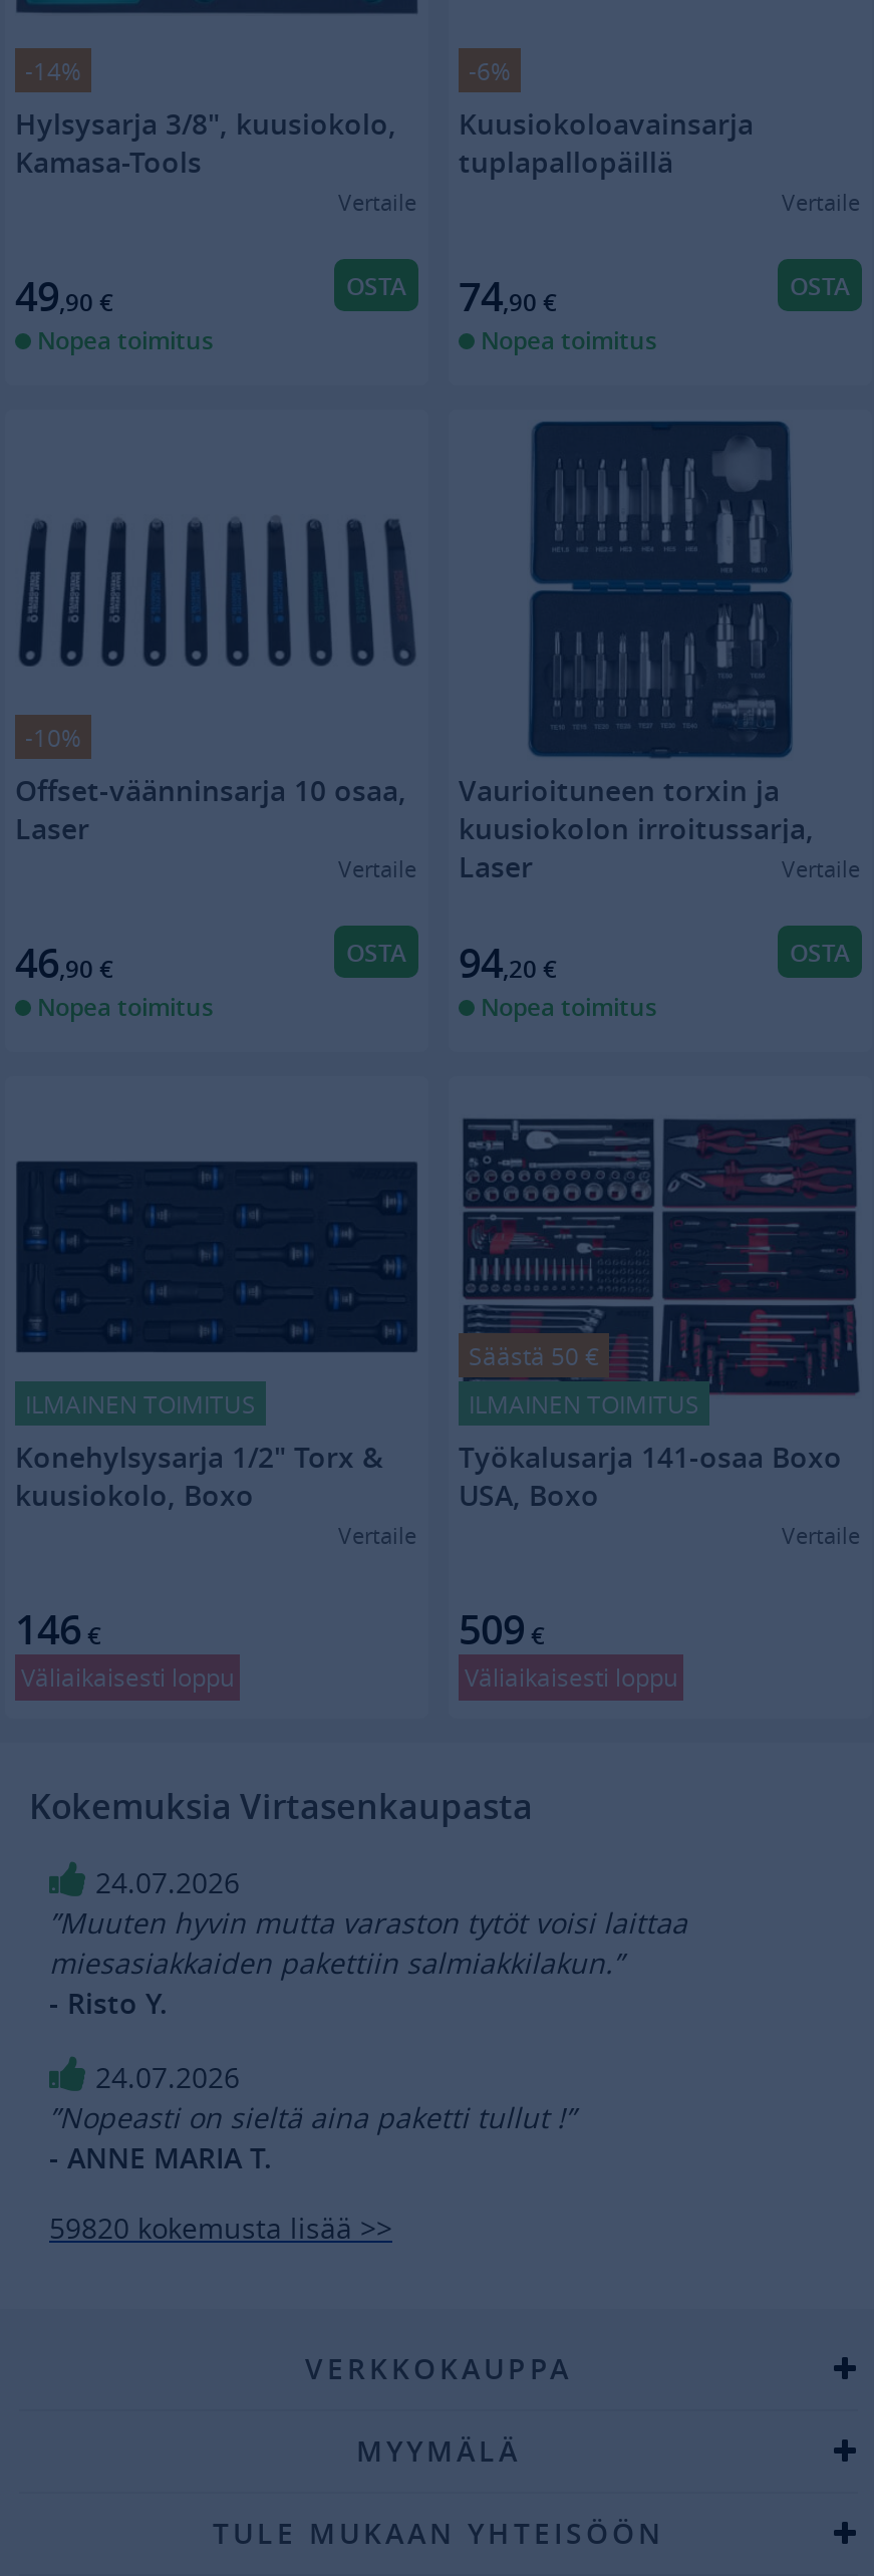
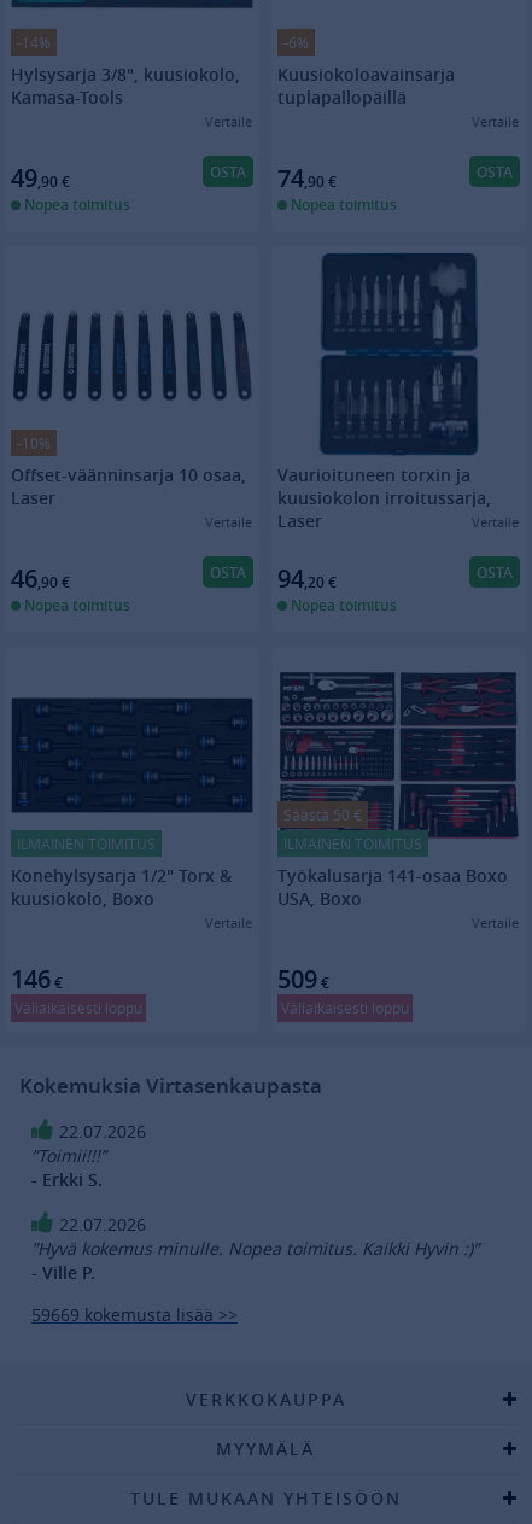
- 24.07.2026
- ”Muuten hyvin mutta varaston tytöt voisi laittaa
- miesasiakkaiden pakettiin salmiakkilakun.”
- - Risto Y.
+ 22.07.2026
+ ”Toimii!!!”
+ - Erkki S.

- 24.07.2026
- ”Nopeasti on sieltä aina paketti tullut !”
- - ANNE MARIA T.
+ 22.07.2026
+ ”Hyvä kokemus minulle. Nopea toimitus. Kaikki Hyvin :)”
+ - Ville P.

- 59820 kokemusta lisää >>
+ 59669 kokemusta lisää >>
